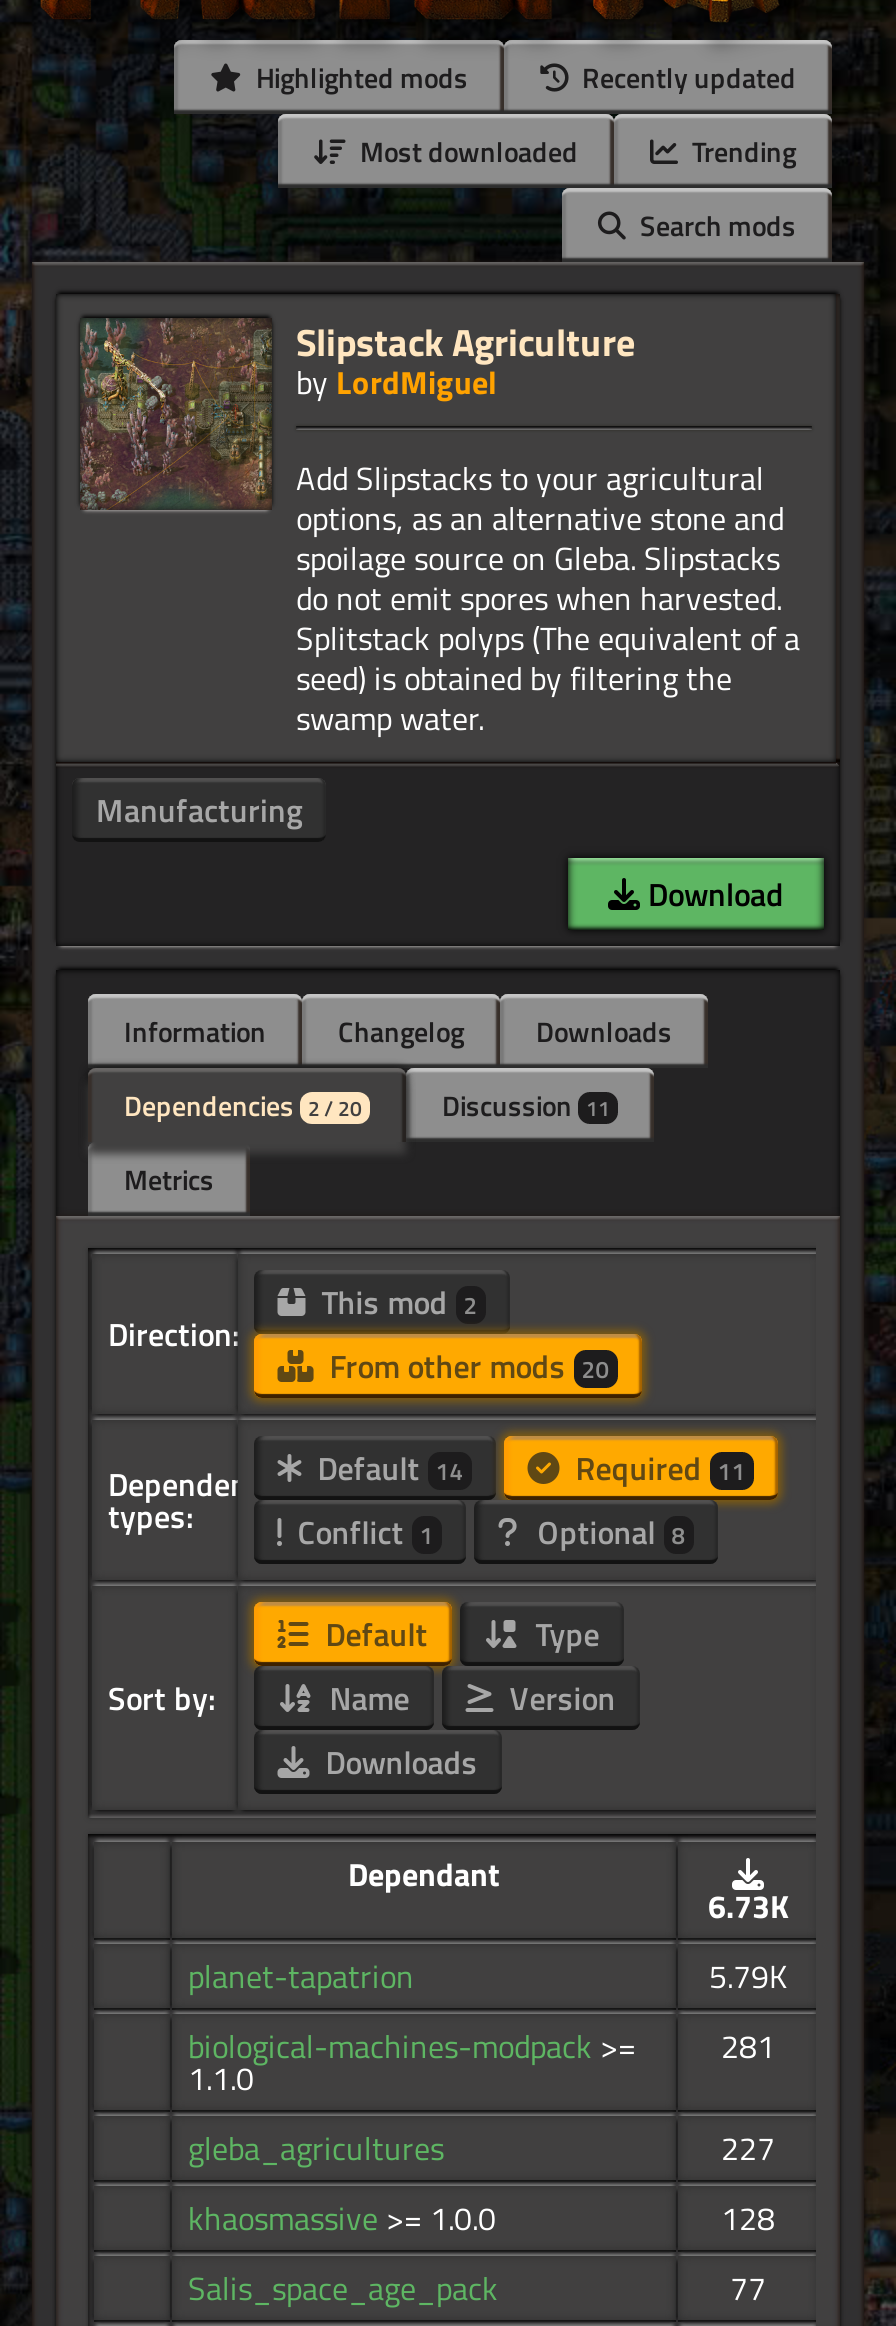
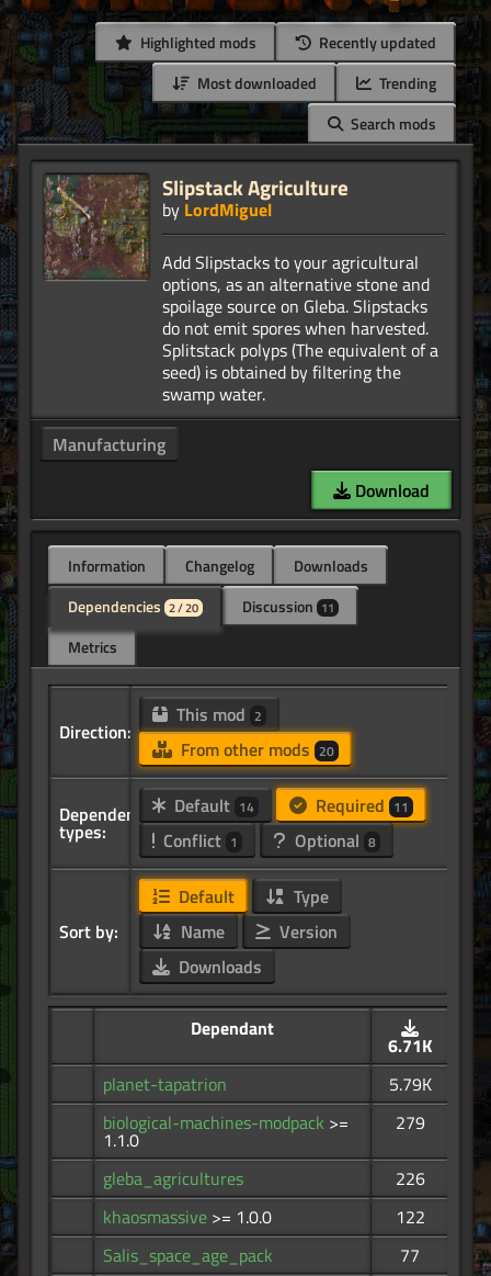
- 6.73K
+ 6.71K

- biological-machines-modpack >= 281
+ biological-machines-modpack >= 279

- 227
+ 226

- 128
+ 122
